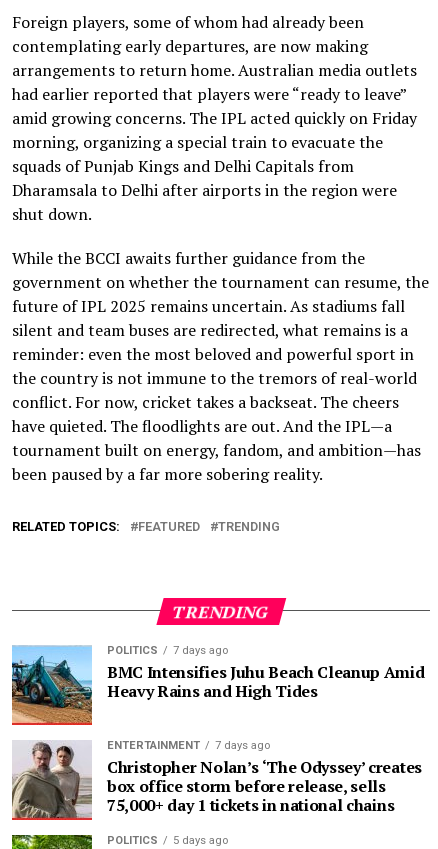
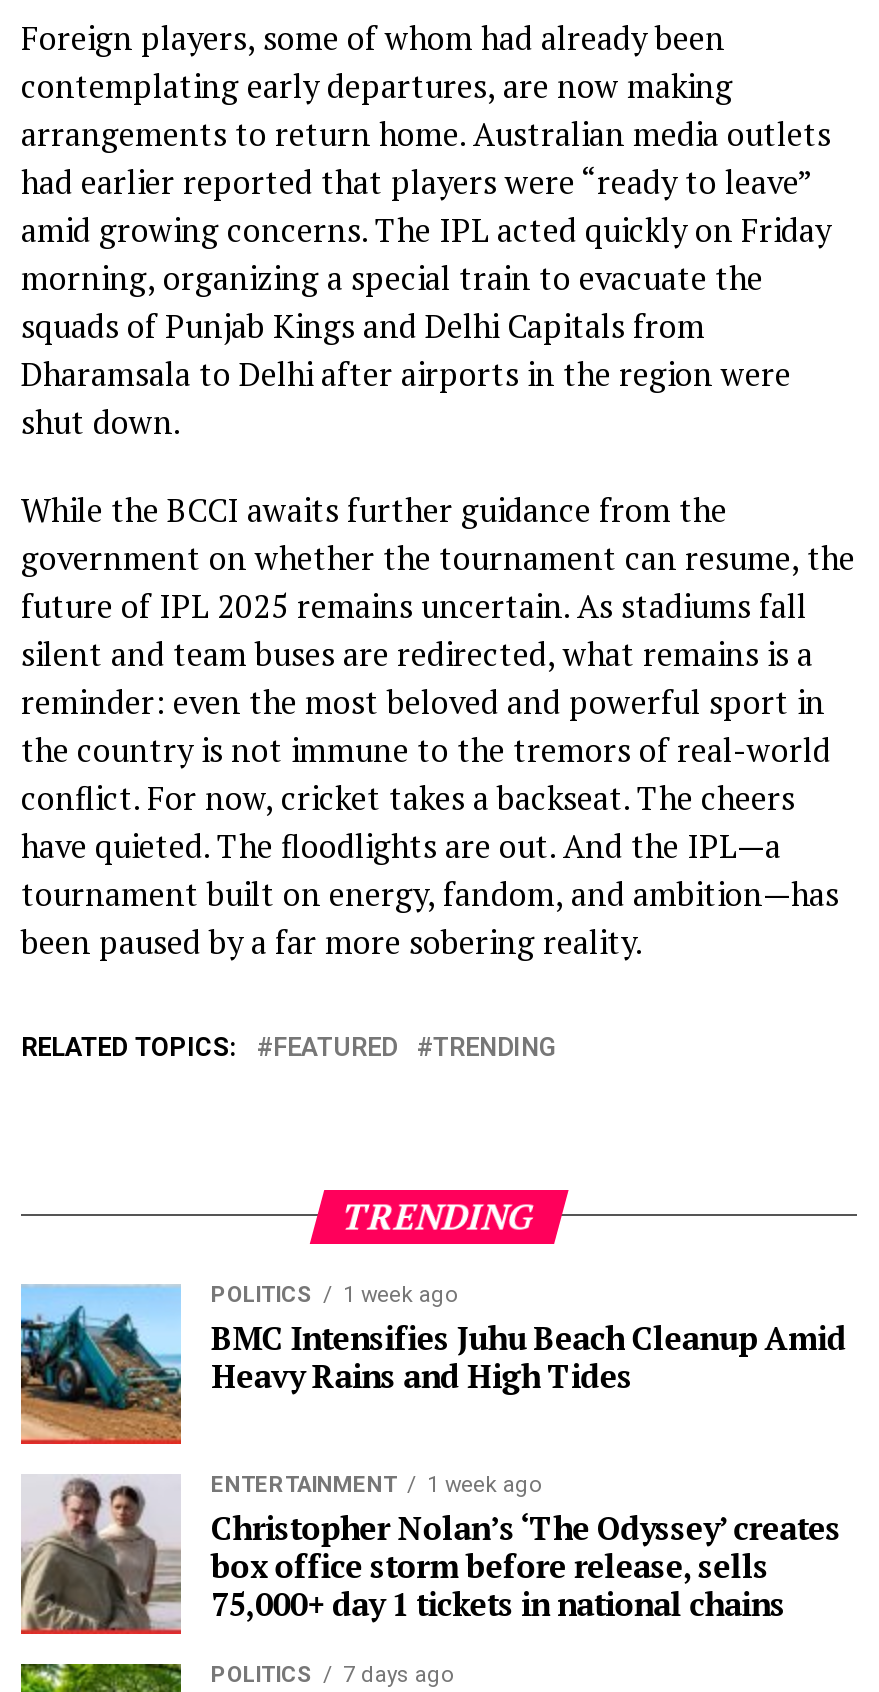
- POLITICS 7 days ago
+ POLITICS 1 week ago

- ENTERTAINMENT 7 days ago
+ ENTERTAINMENT 1 week ago

- POLITICS 5 days ago
+ POLITICS 7 days ago
